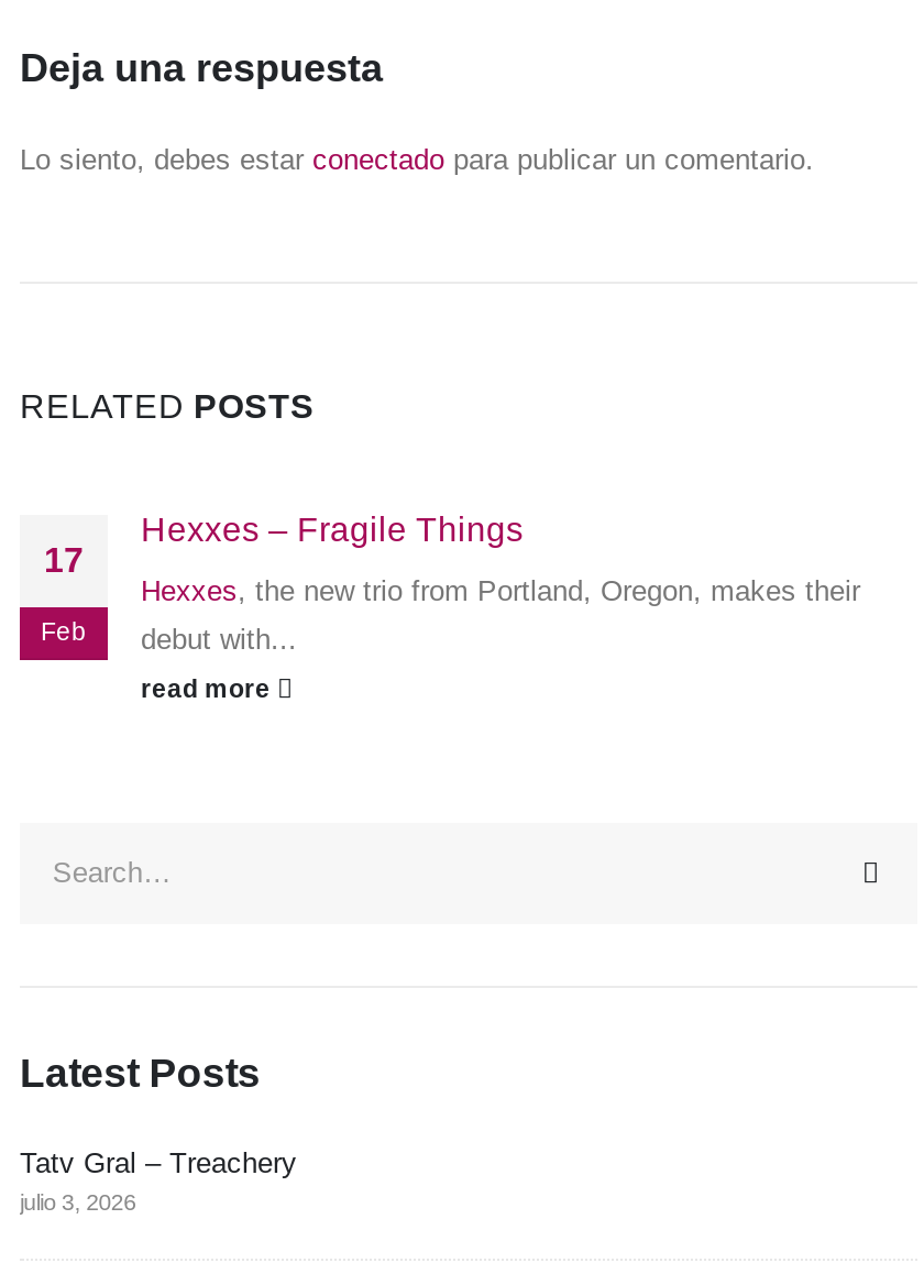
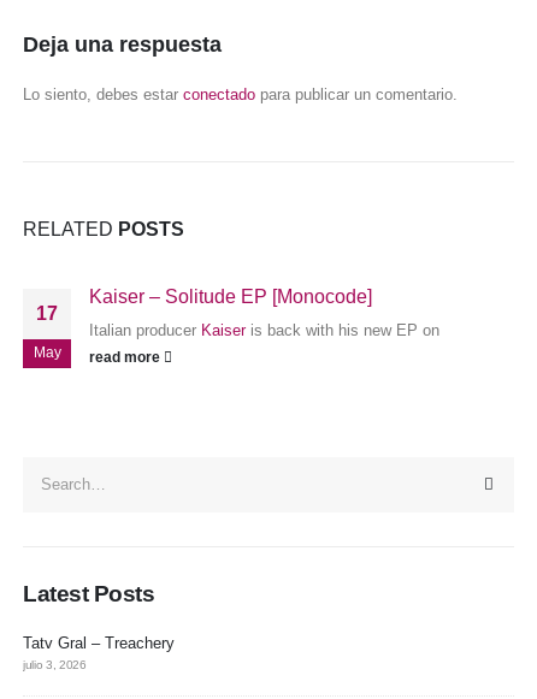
- Hexxes – Fragile Things
- Hexxes, the new trio from Portland, Oregon, makes their
- debut with...
+ Kaiser – Solitude EP [Monocode]
+ Italian producer Kaiser is back with his new EP on

- Feb
+ May

moved up: read more
